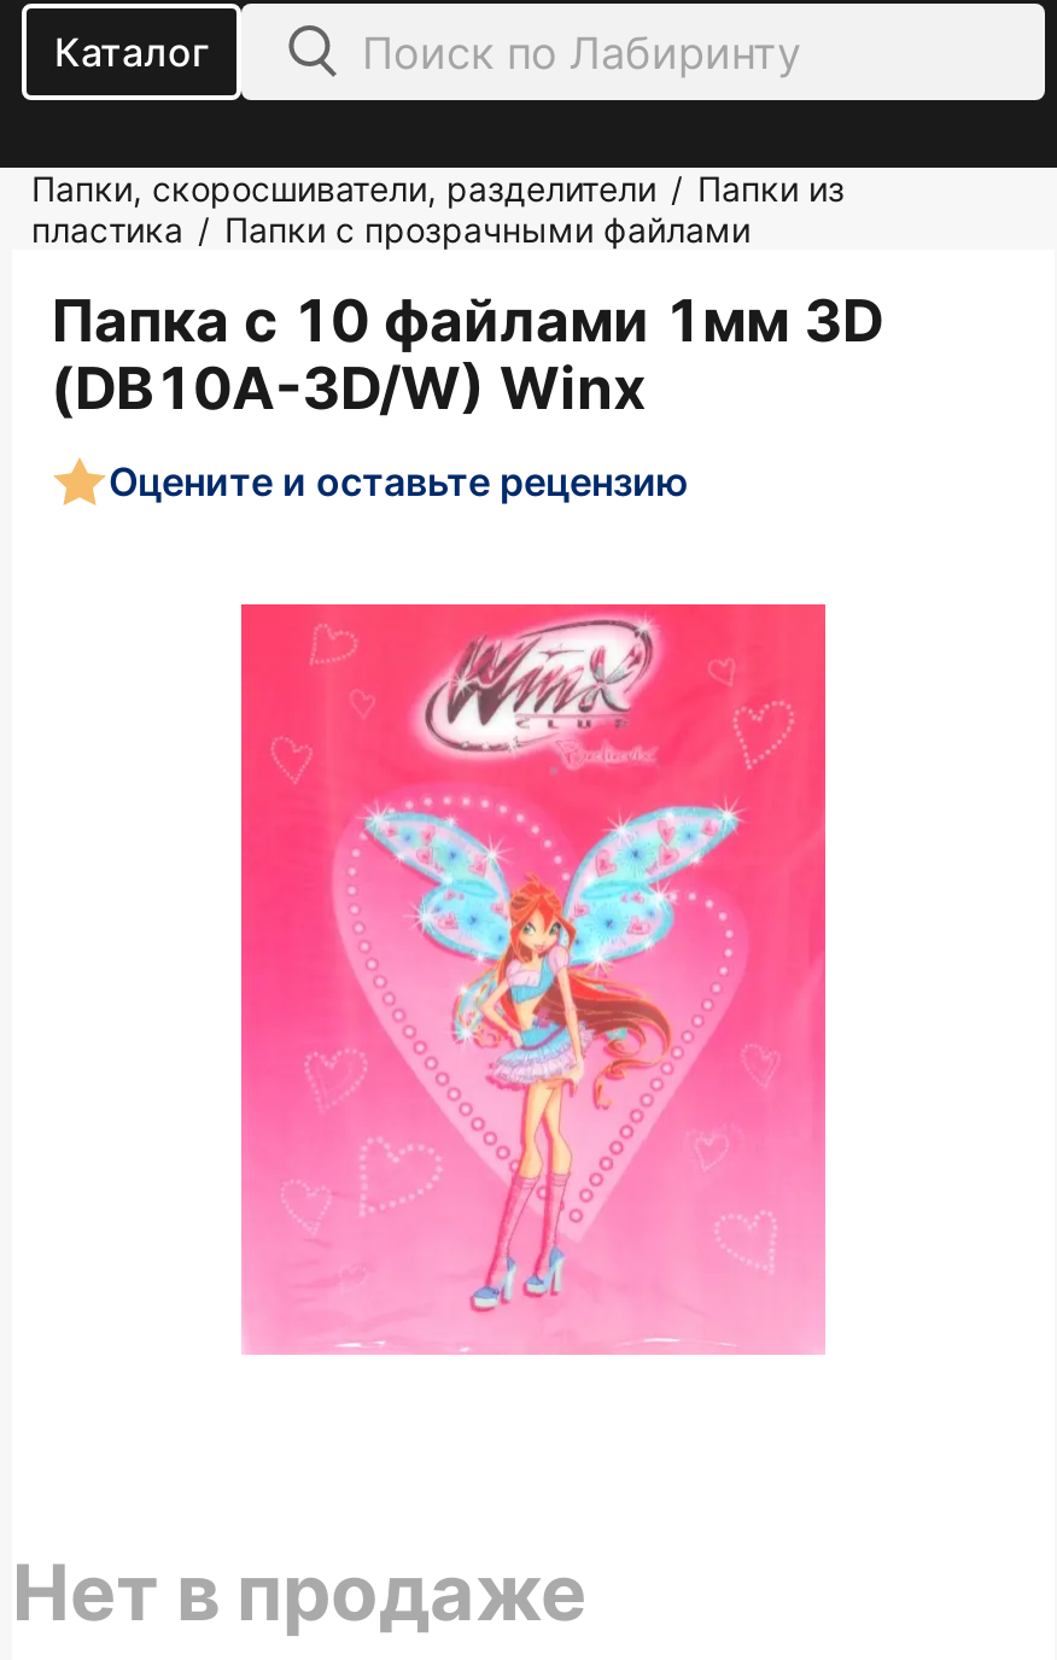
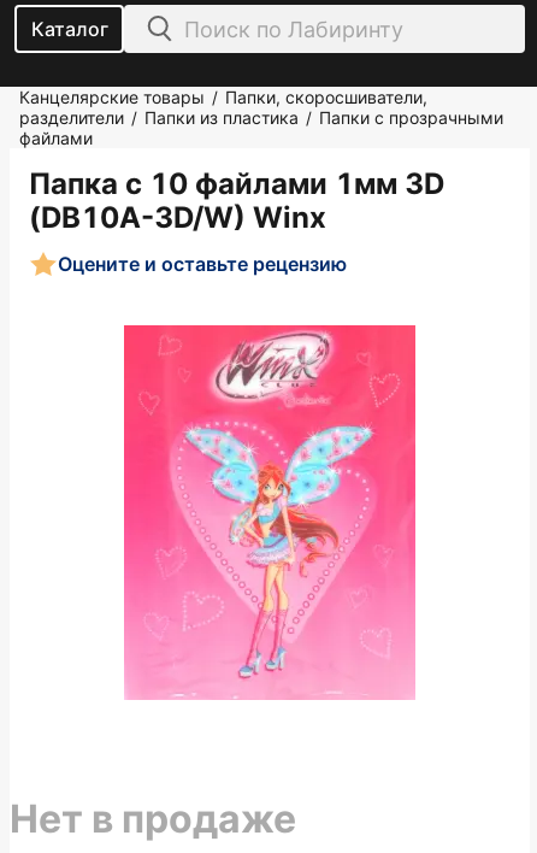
- Папки, скоросшиватели, разделители / Папки из
- пластика / Папки с прозрачными файлами
+ Канцелярские товары / Папки, скоросшиватели,
+ разделители / Папки из пластика / Папки с прозрачными
+ файлами
